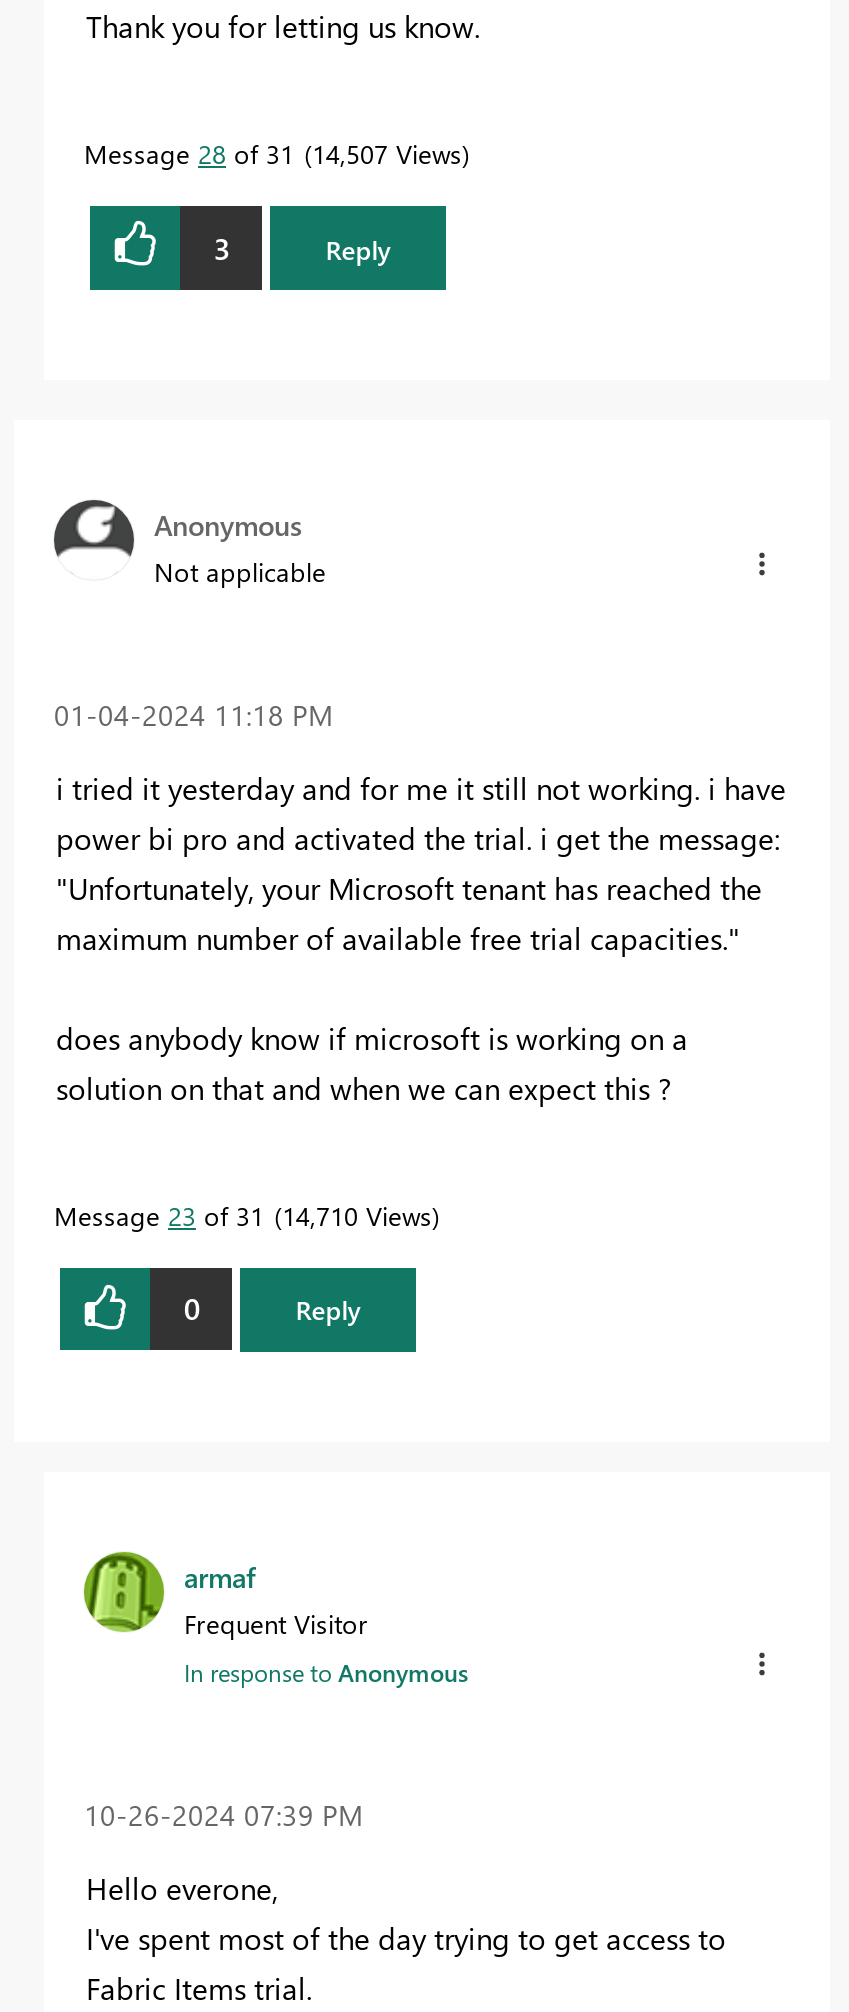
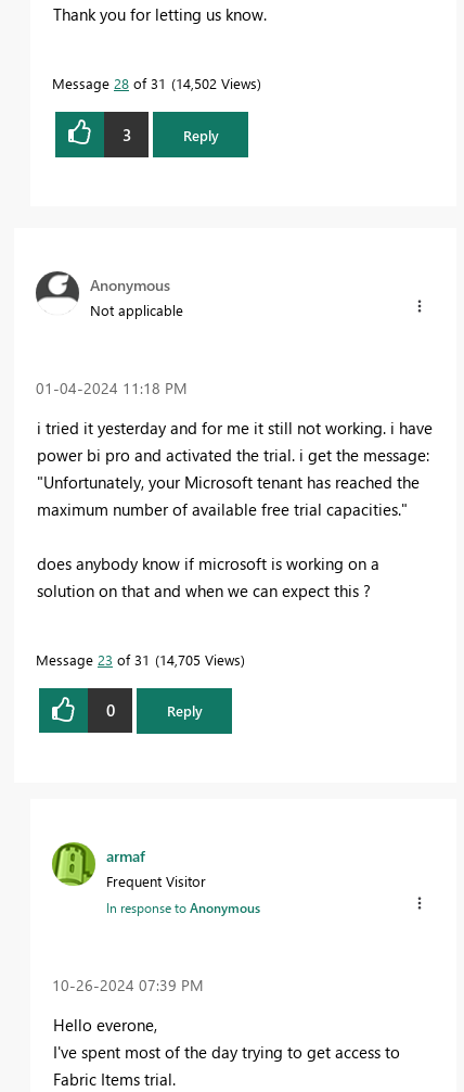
- Message 28 of 31 14,507 Views
+ Message 28 of 31 14,502 Views

- Message 23 of 31 14,710 Views
+ Message 23 of 31 14,705 Views
